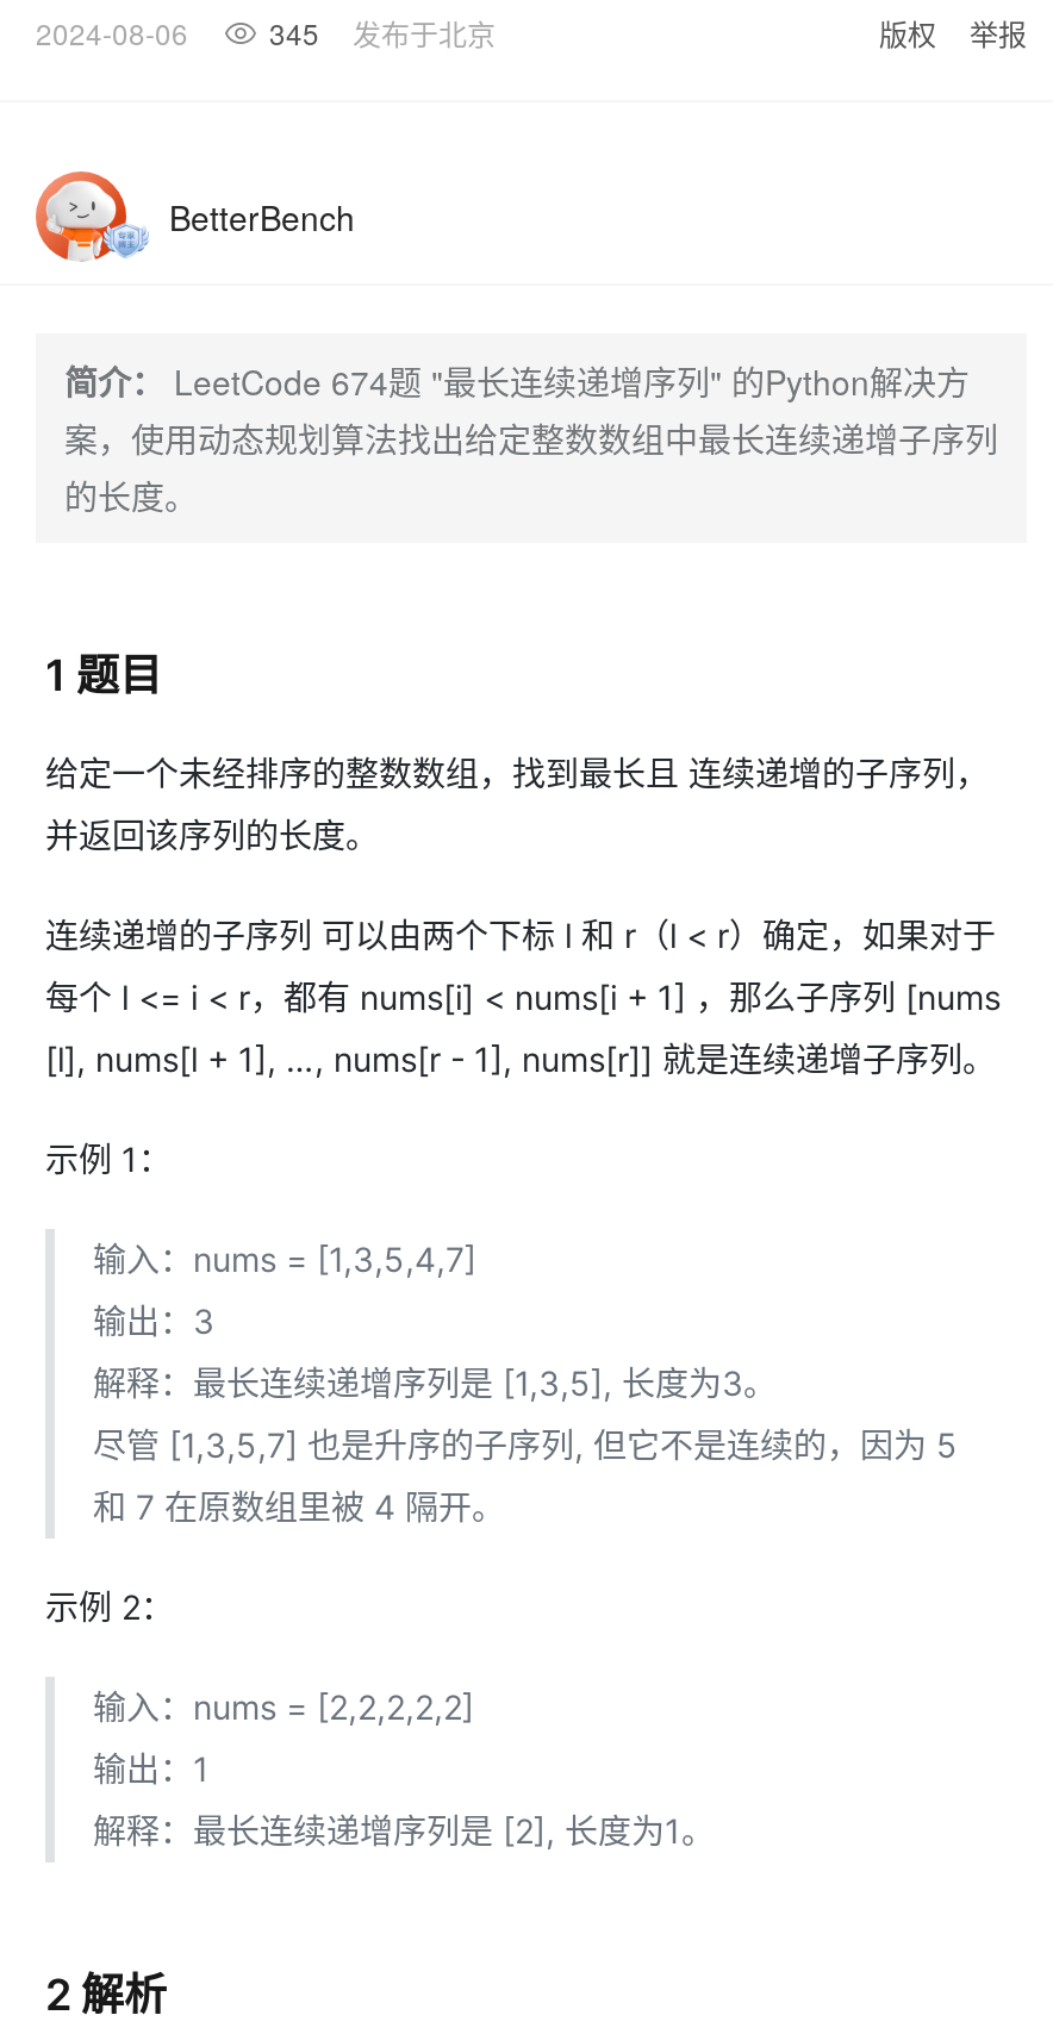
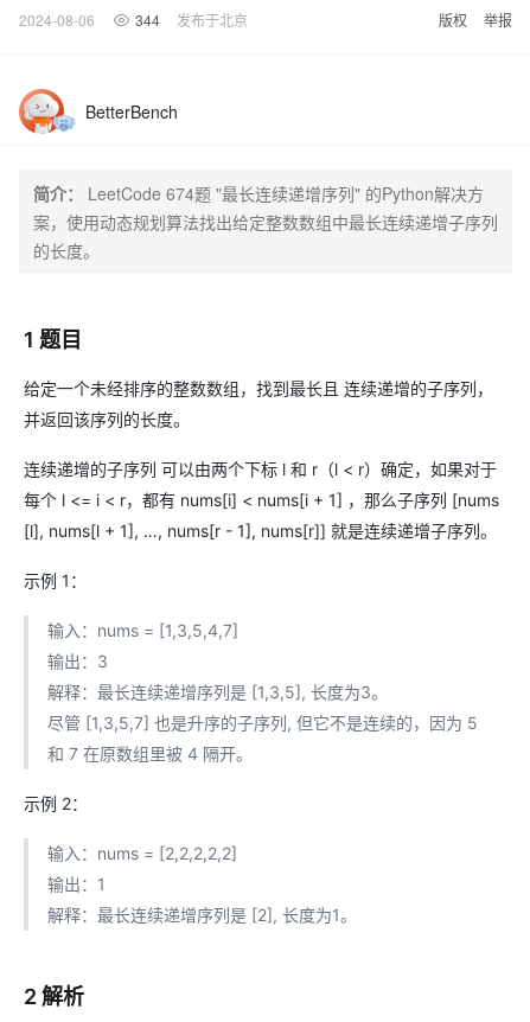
- 2024-08-06 345 发布于北京
+ 2024-08-06 344 发布于北京
